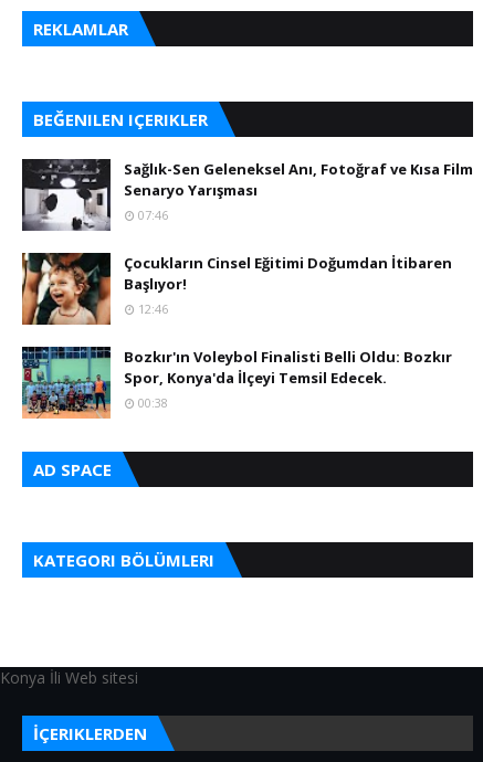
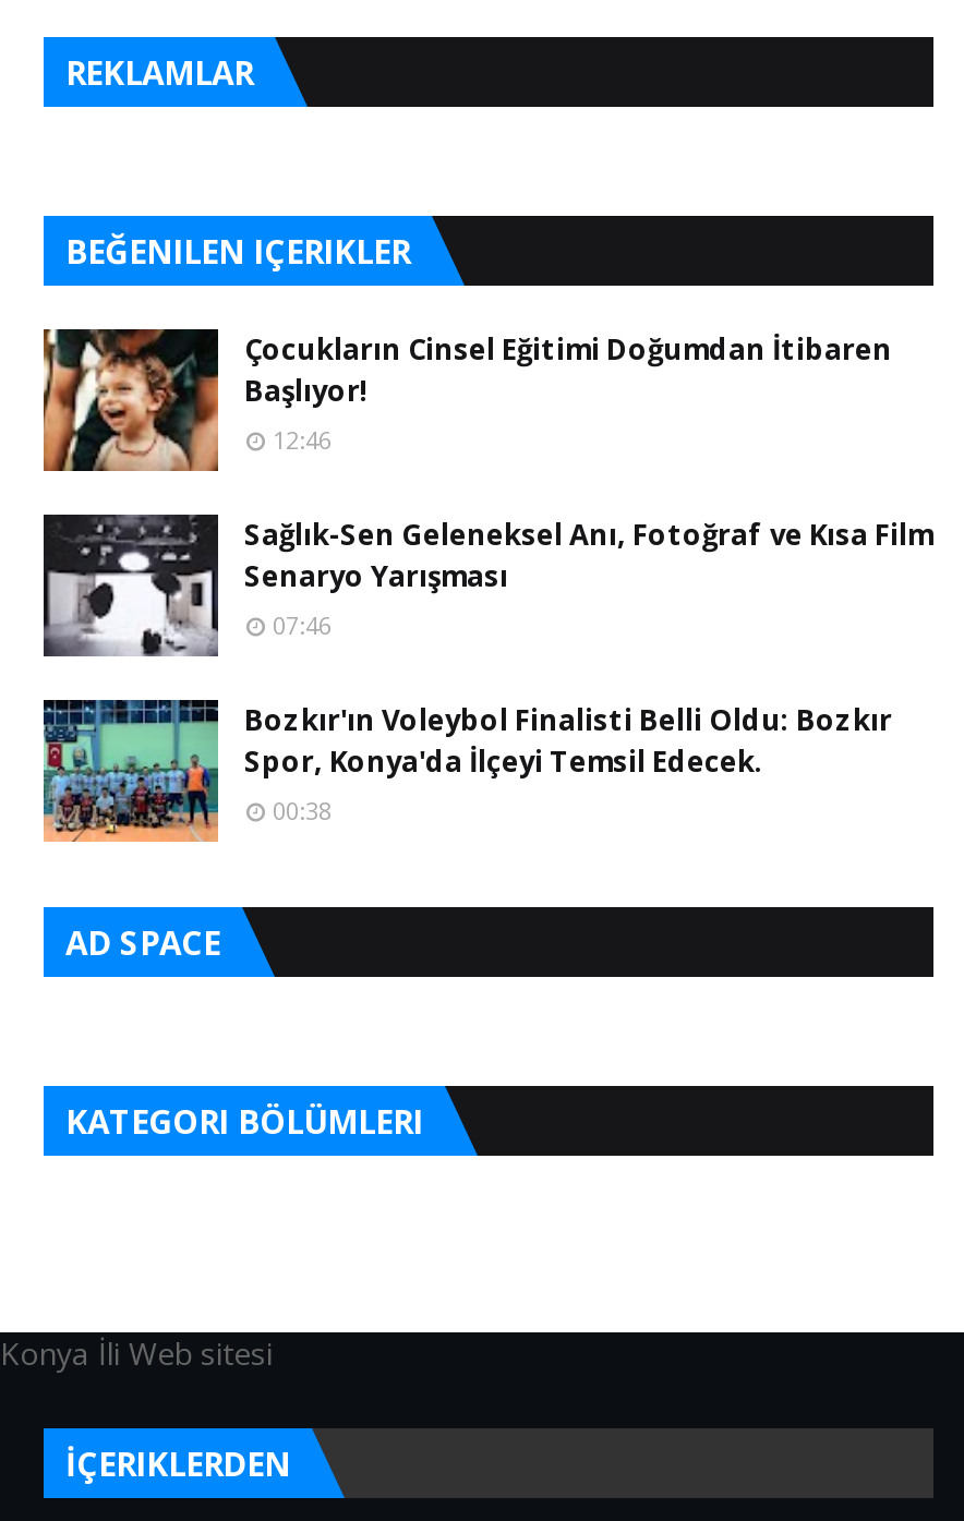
moved down: [image] | Sağlık-Sen Geleneksel Anı, Fotoğraf ve Kısa Film | Senaryo Yarışması | 07:46

moved up: [image] | Çocukların Cinsel Eğitimi Doğumdan İtibaren | Başlıyor! | 12:46
